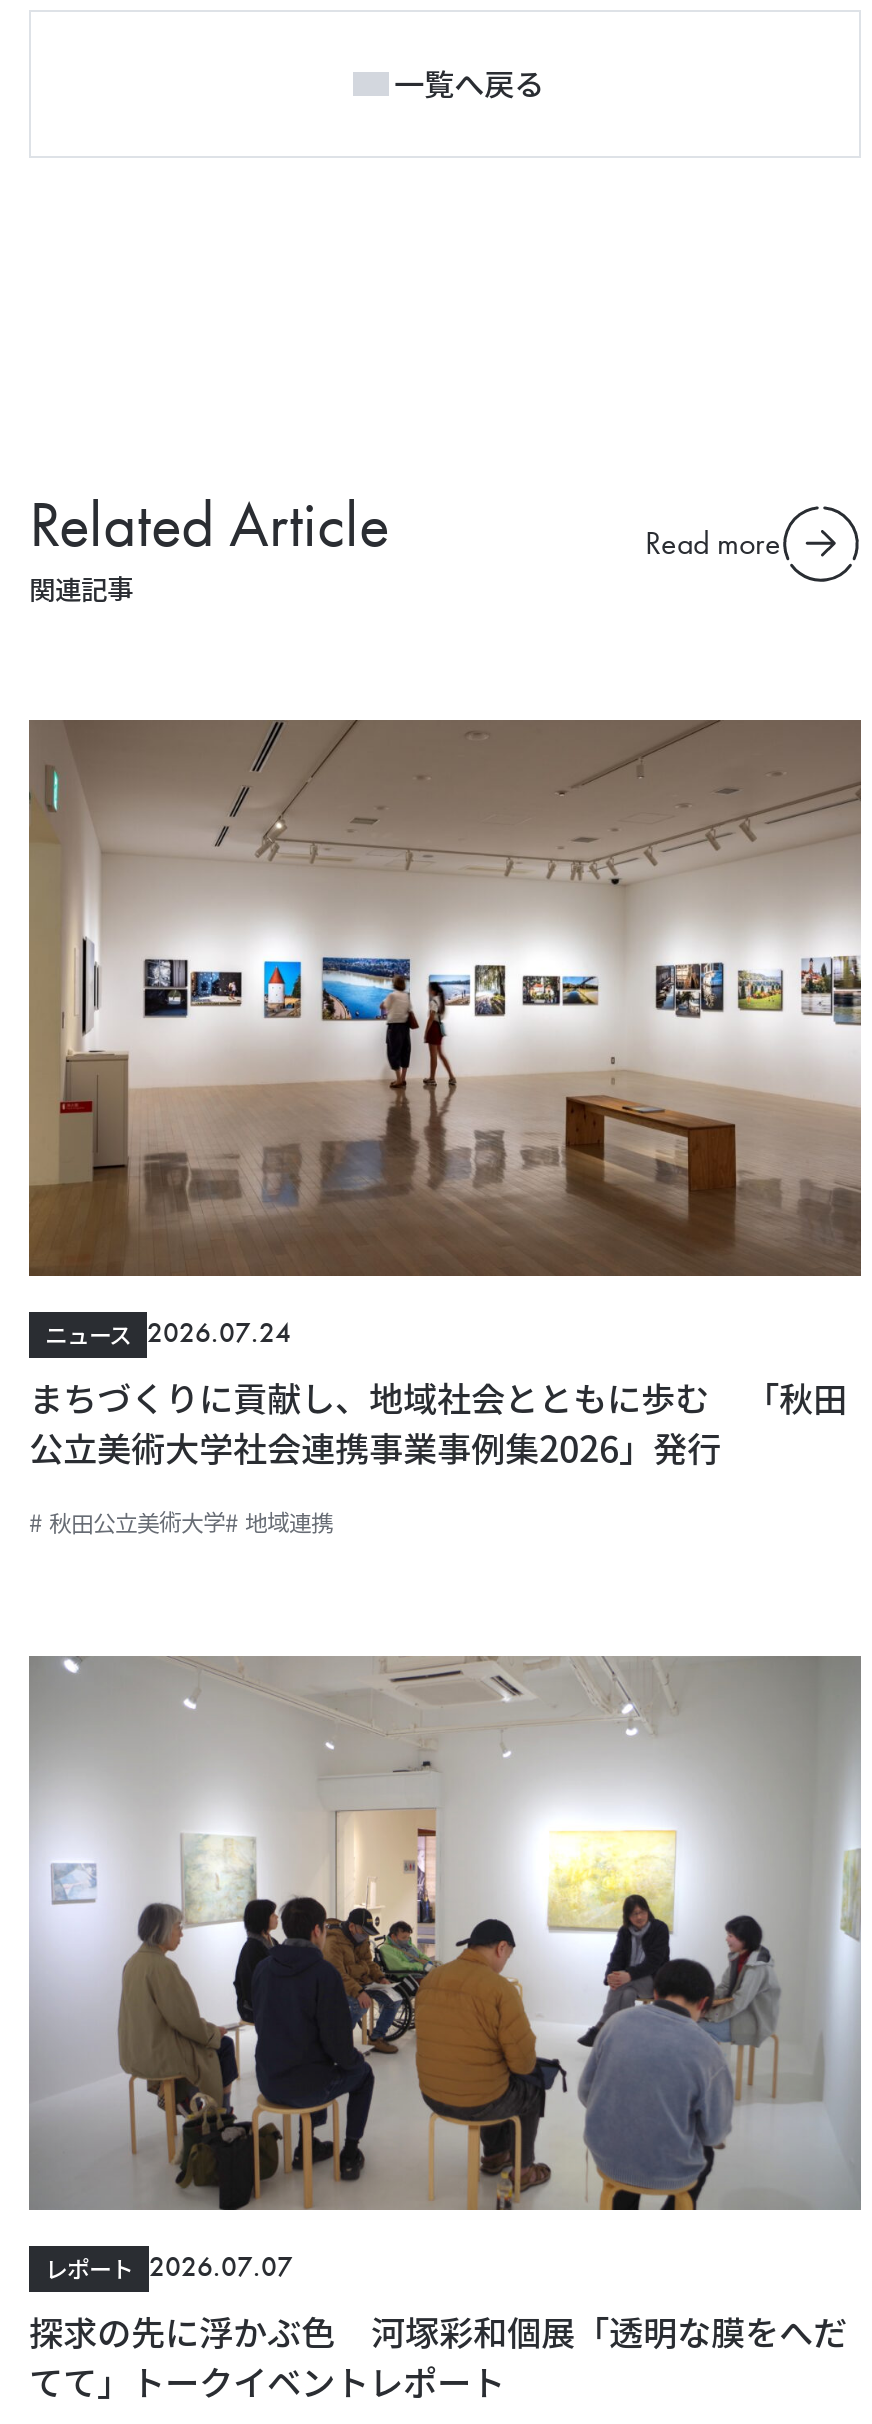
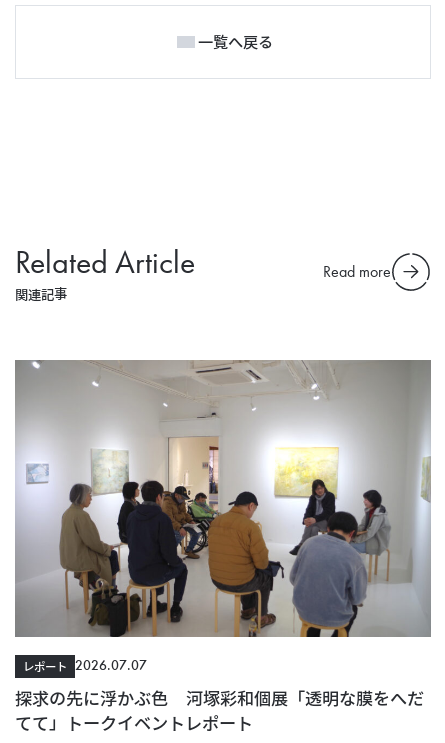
- [image]
- ニュース
- 2026.07.24
- まちづくりに貢献し、地域社会とともに歩む 「秋田
- 公立美術大学社会連携事業事例集2026」発行
- # 秋田公立美術大学# 地域連携
